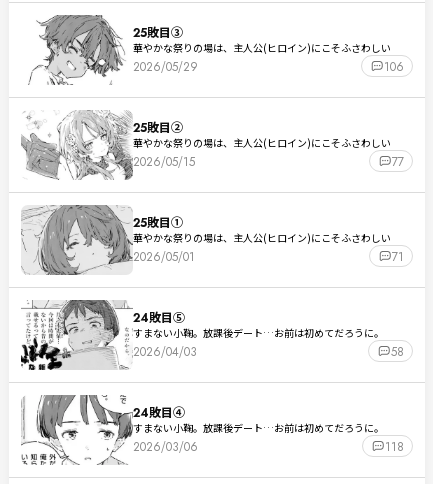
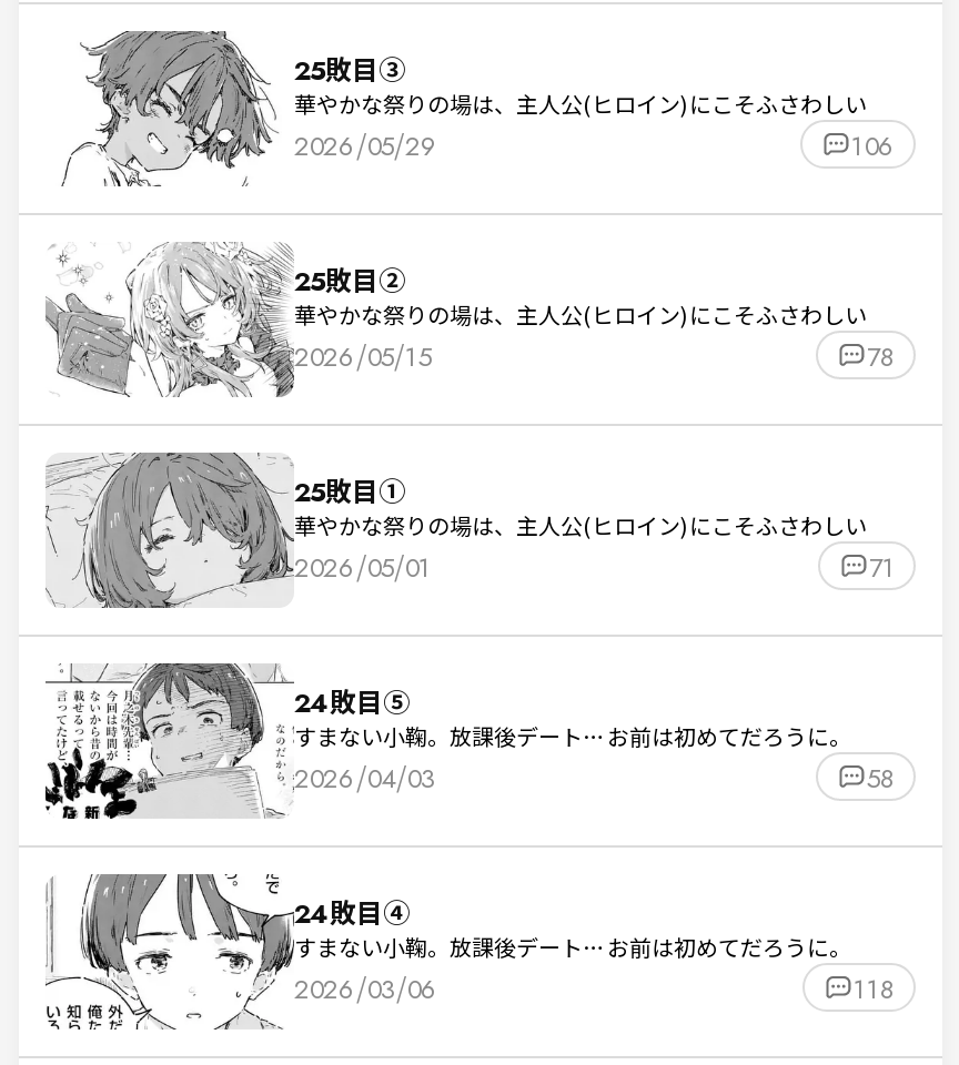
- 77
+ 78
